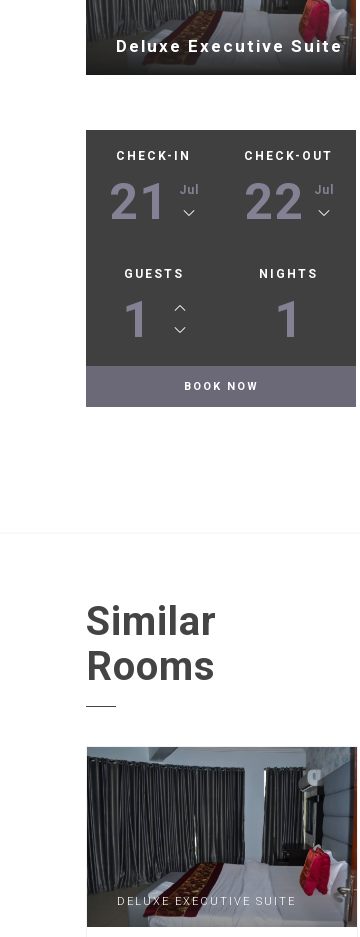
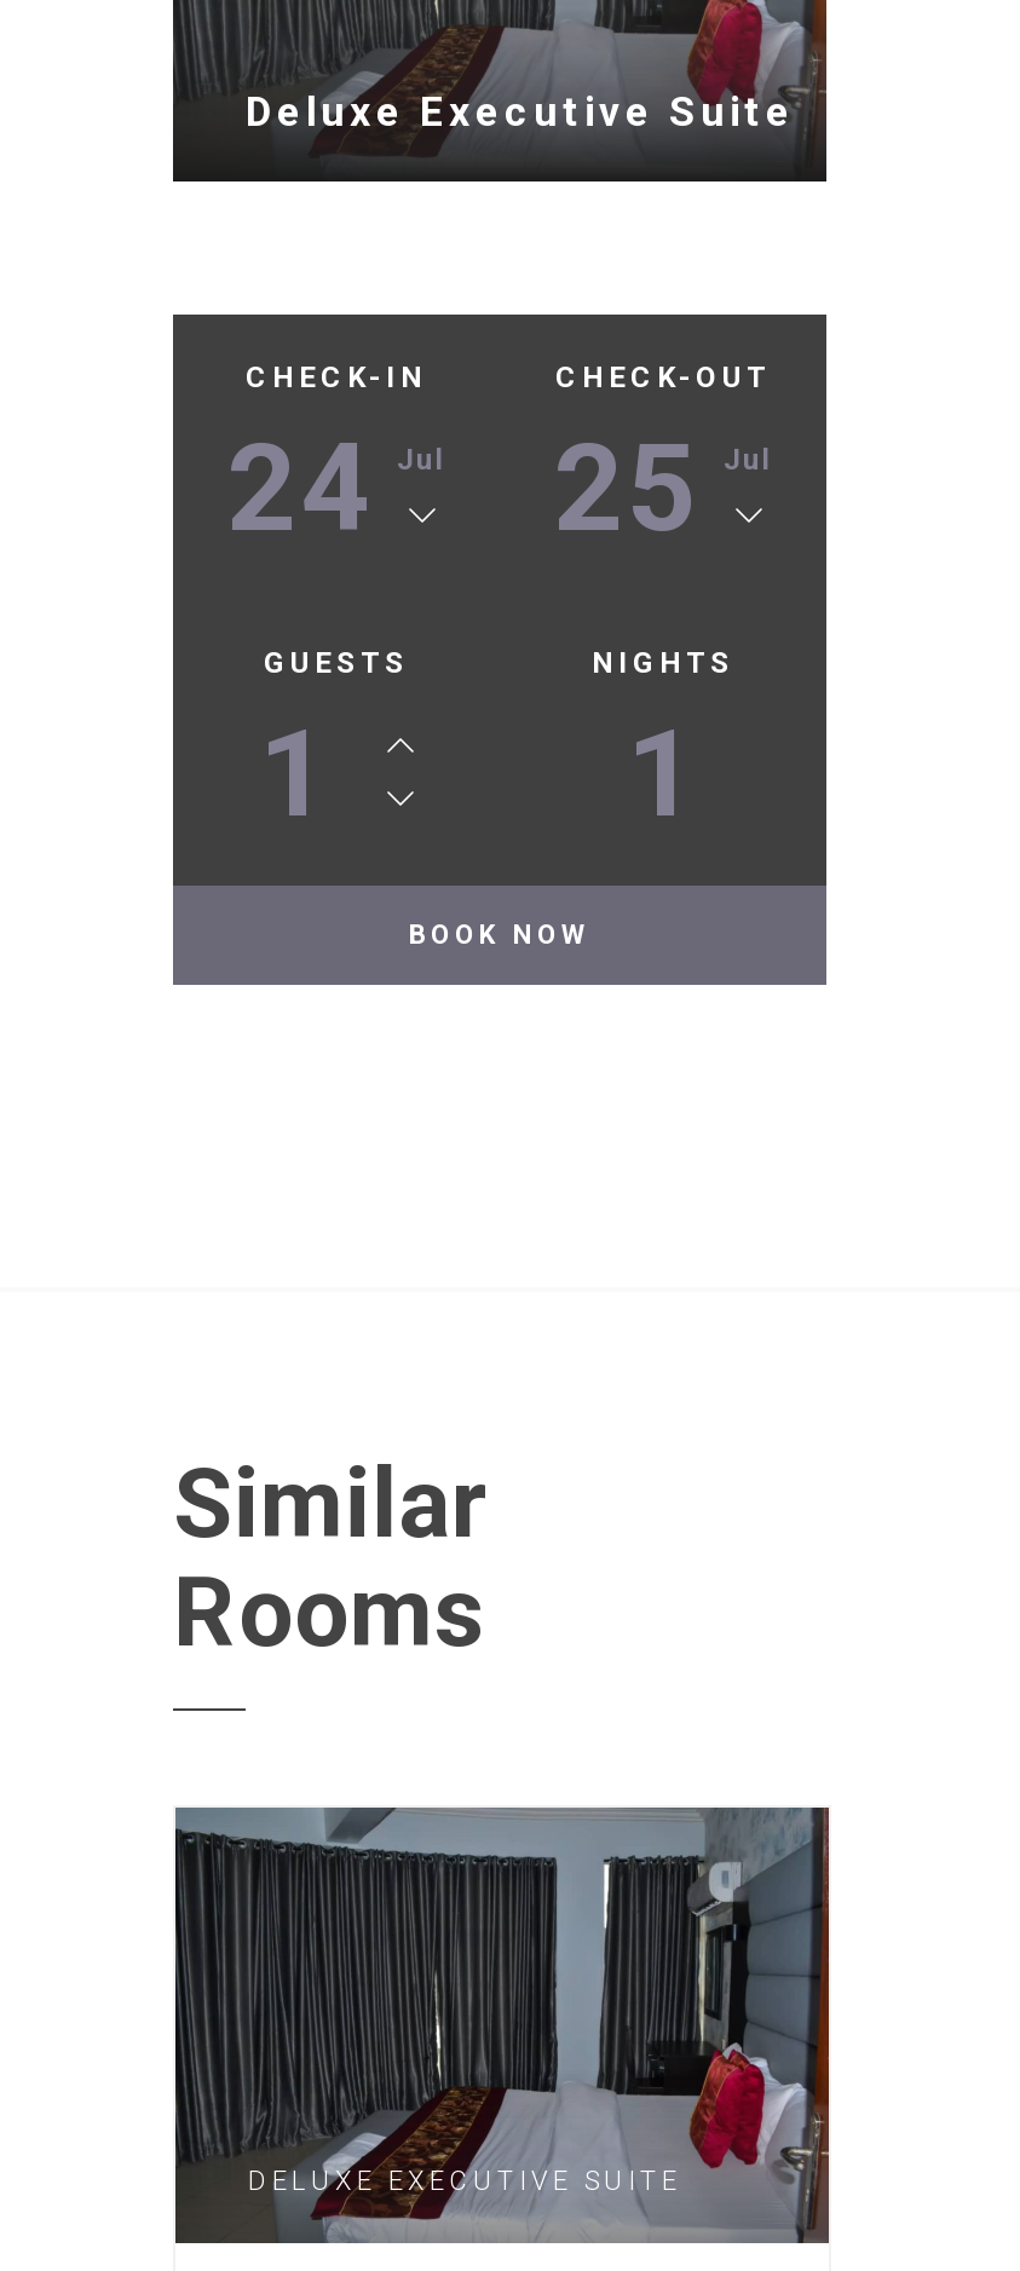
- 21
+ 24

- 22
+ 25
